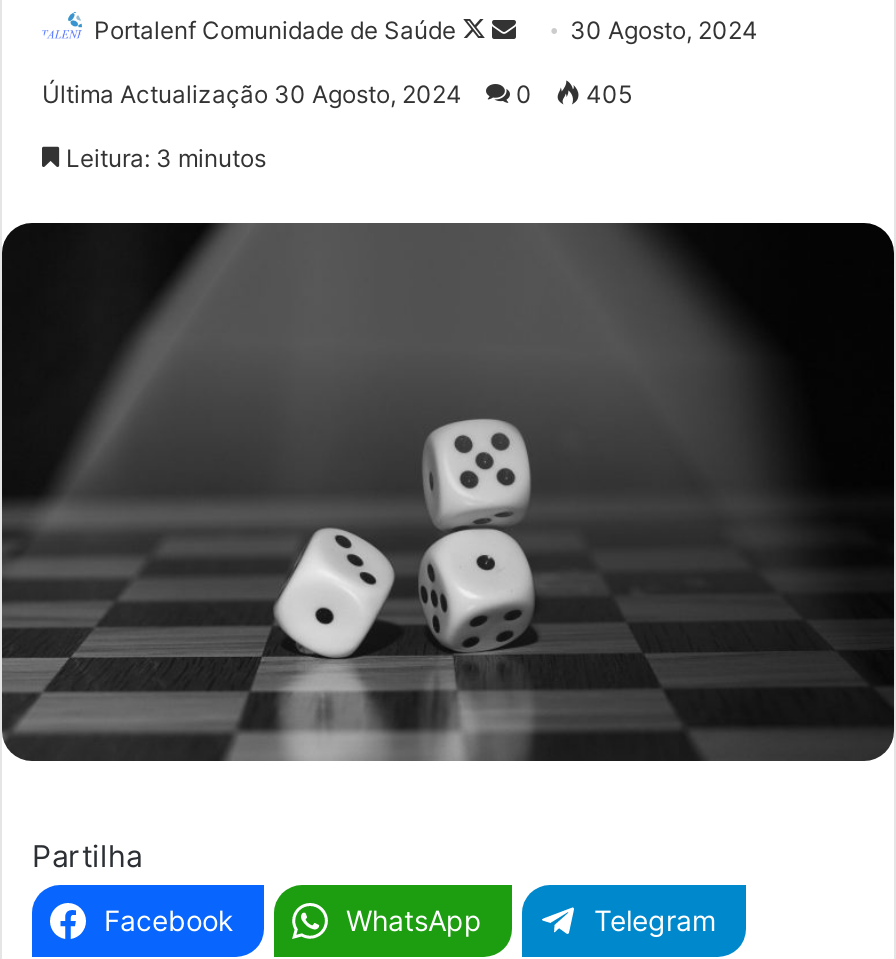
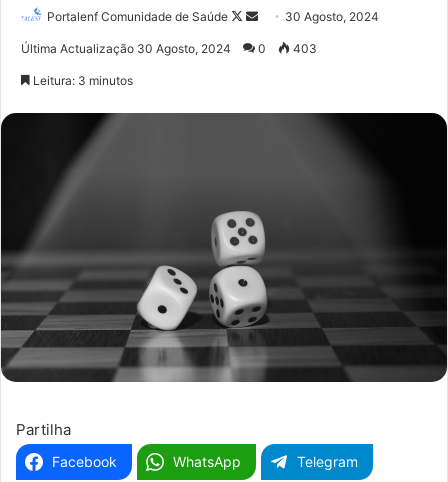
- Última Actualização 30 Agosto, 2024 0 405
+ Última Actualização 30 Agosto, 2024 0 403
